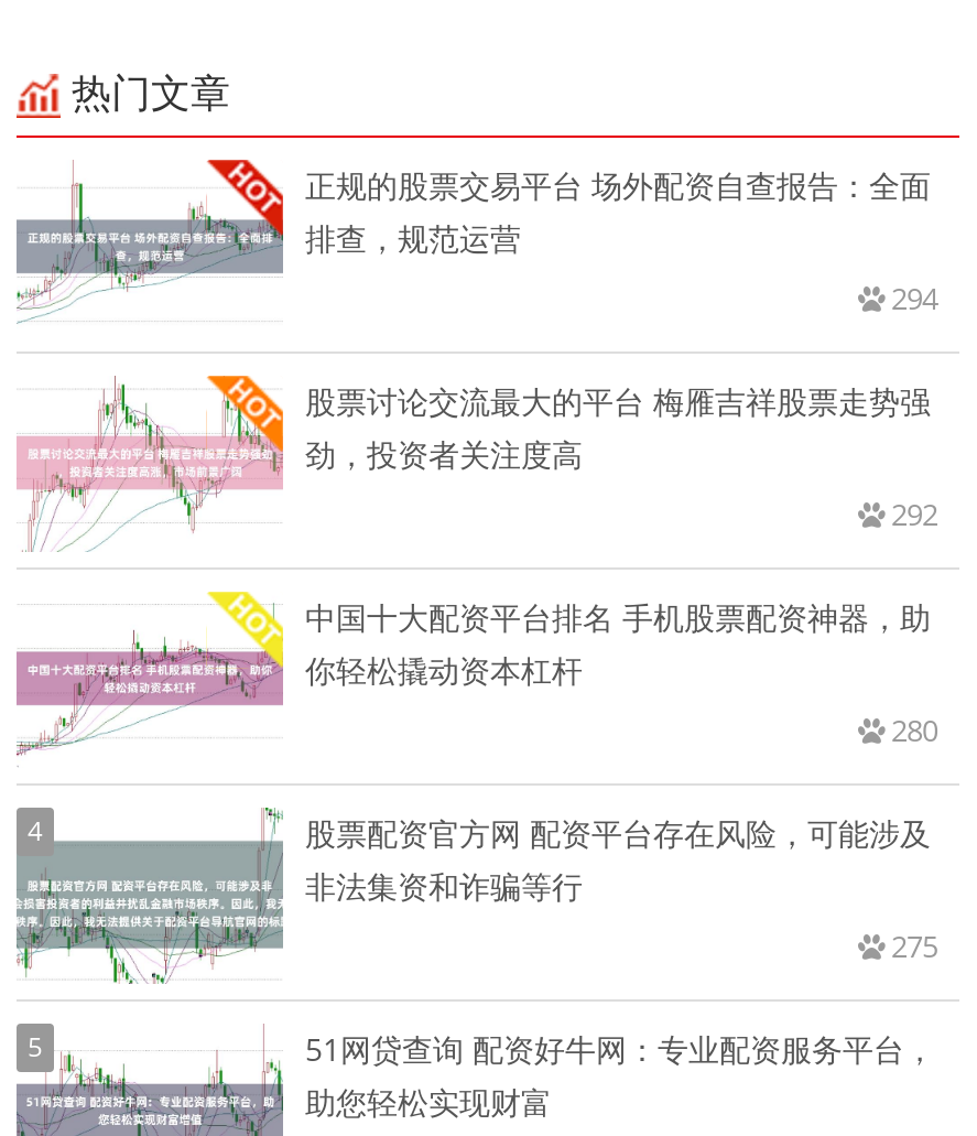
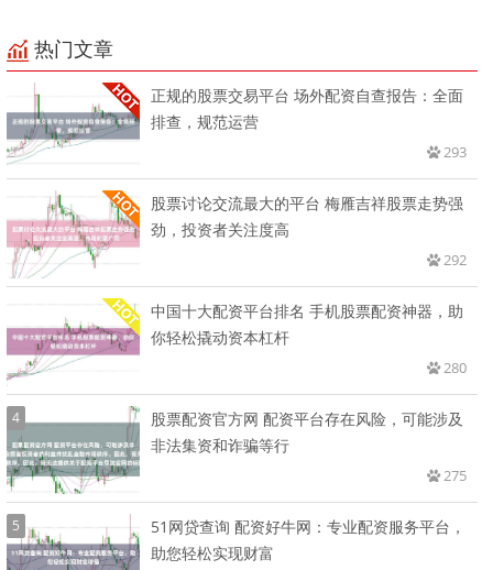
- 294
+ 293
